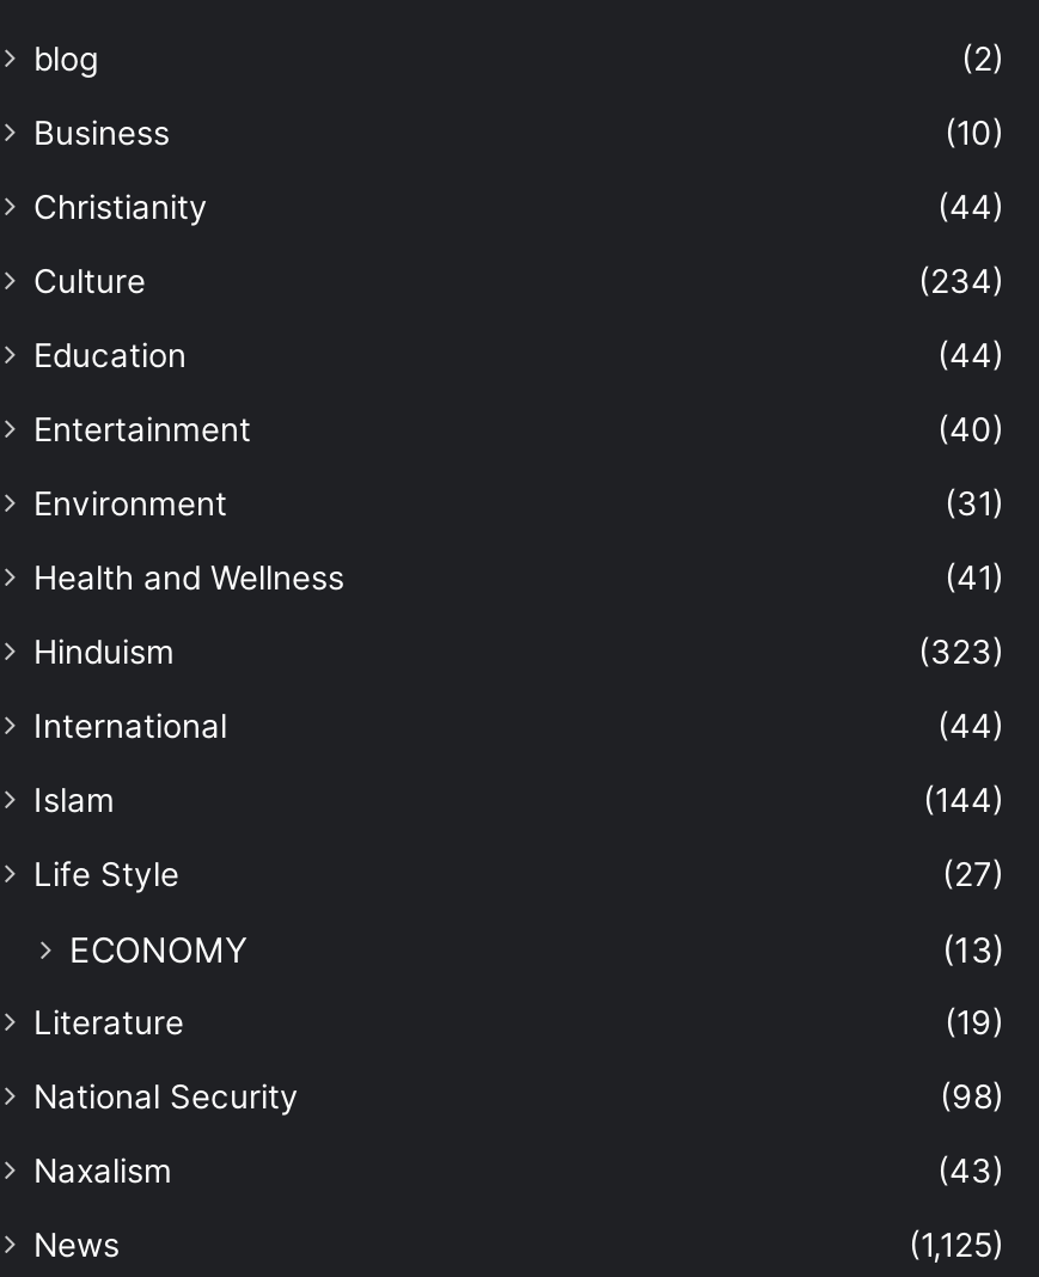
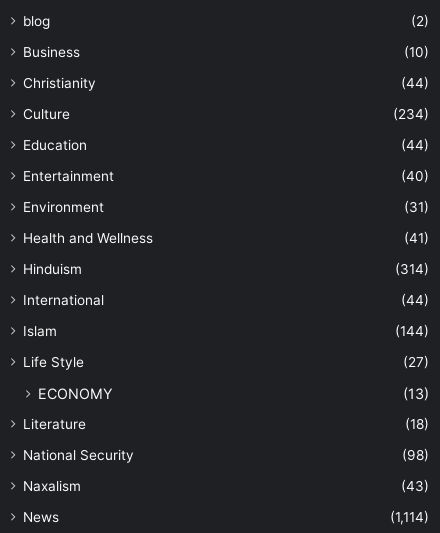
- (323)
+ (314)

- (19)
+ (18)

- (1,125)
+ (1,114)
